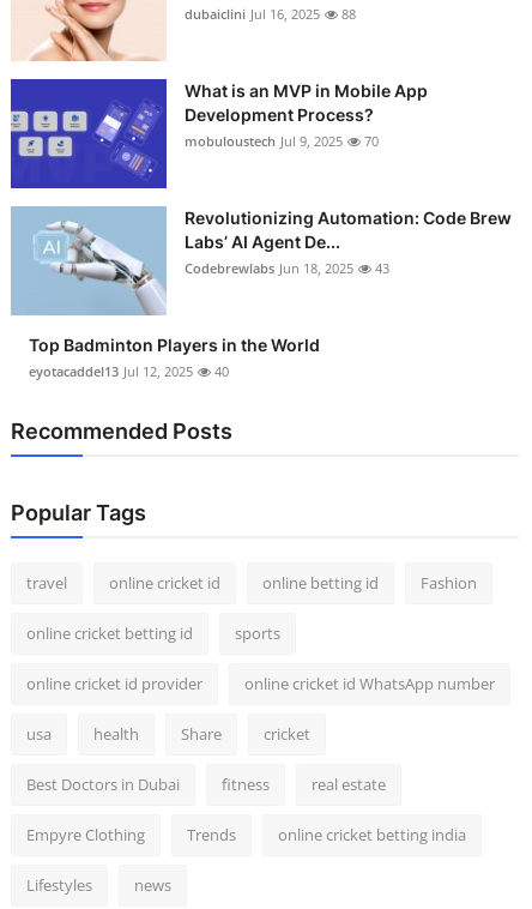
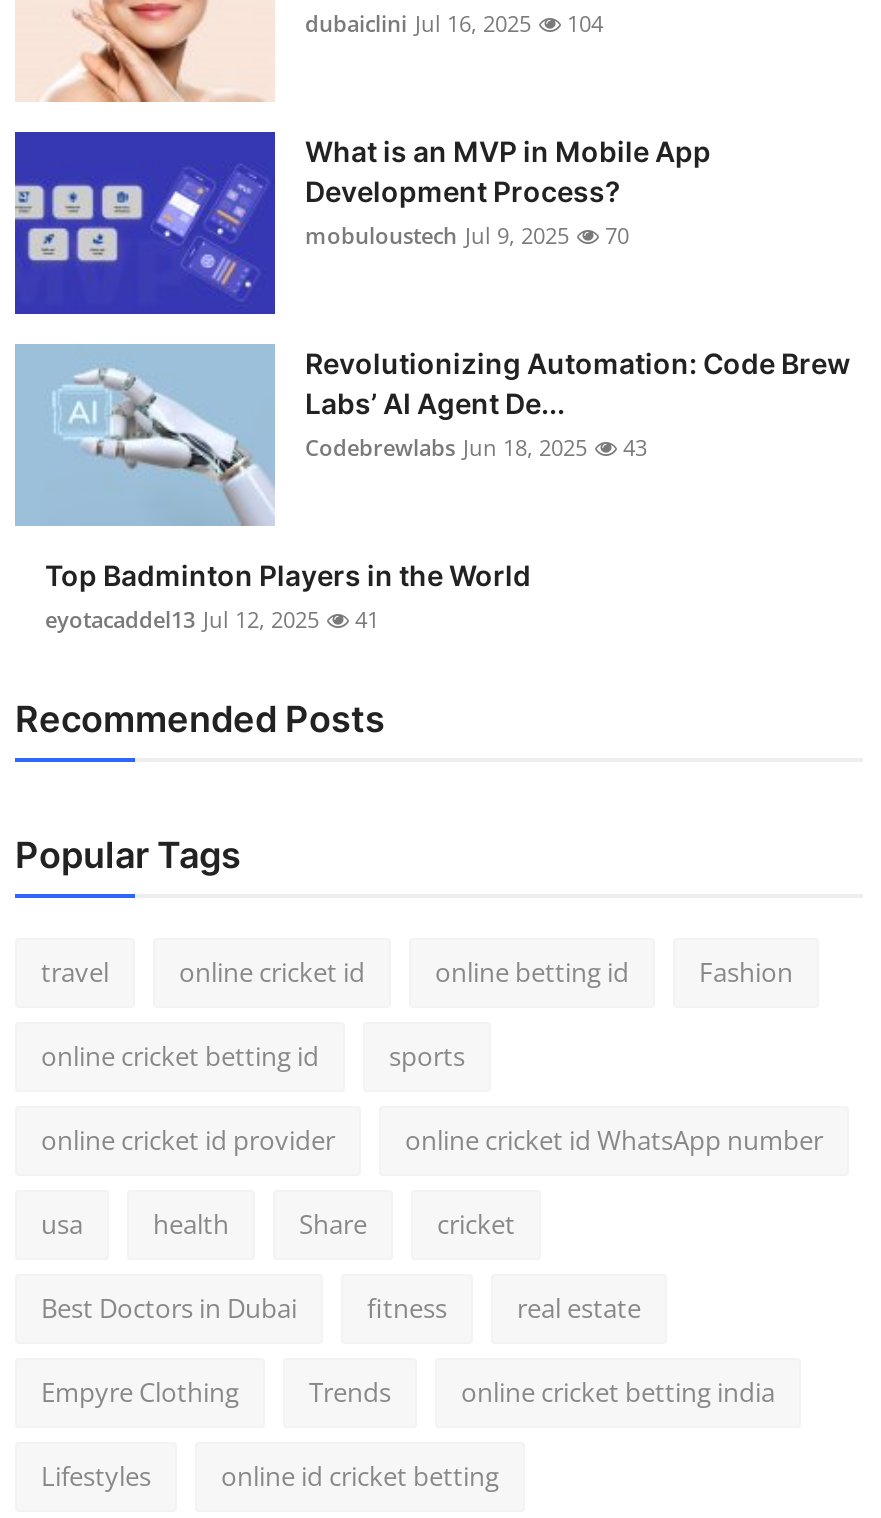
- dubaiclini Jul 16, 2025 88
+ dubaiclini Jul 16, 2025 104

- eyotacaddel13 Jul 12, 2025 40
+ eyotacaddel13 Jul 12, 2025 41

- news
+ online id cricket betting
